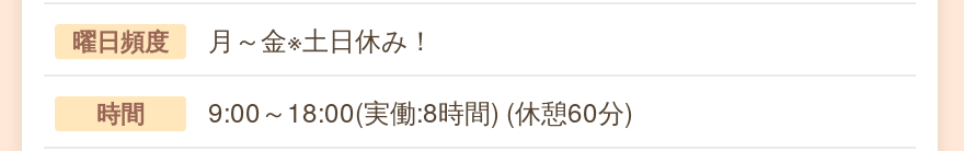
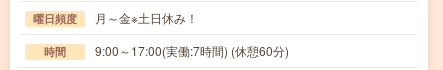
- 9:00～18:00(実働:8時間) (休憩60分)
+ 9:00～17:00(実働:7時間) (休憩60分)
